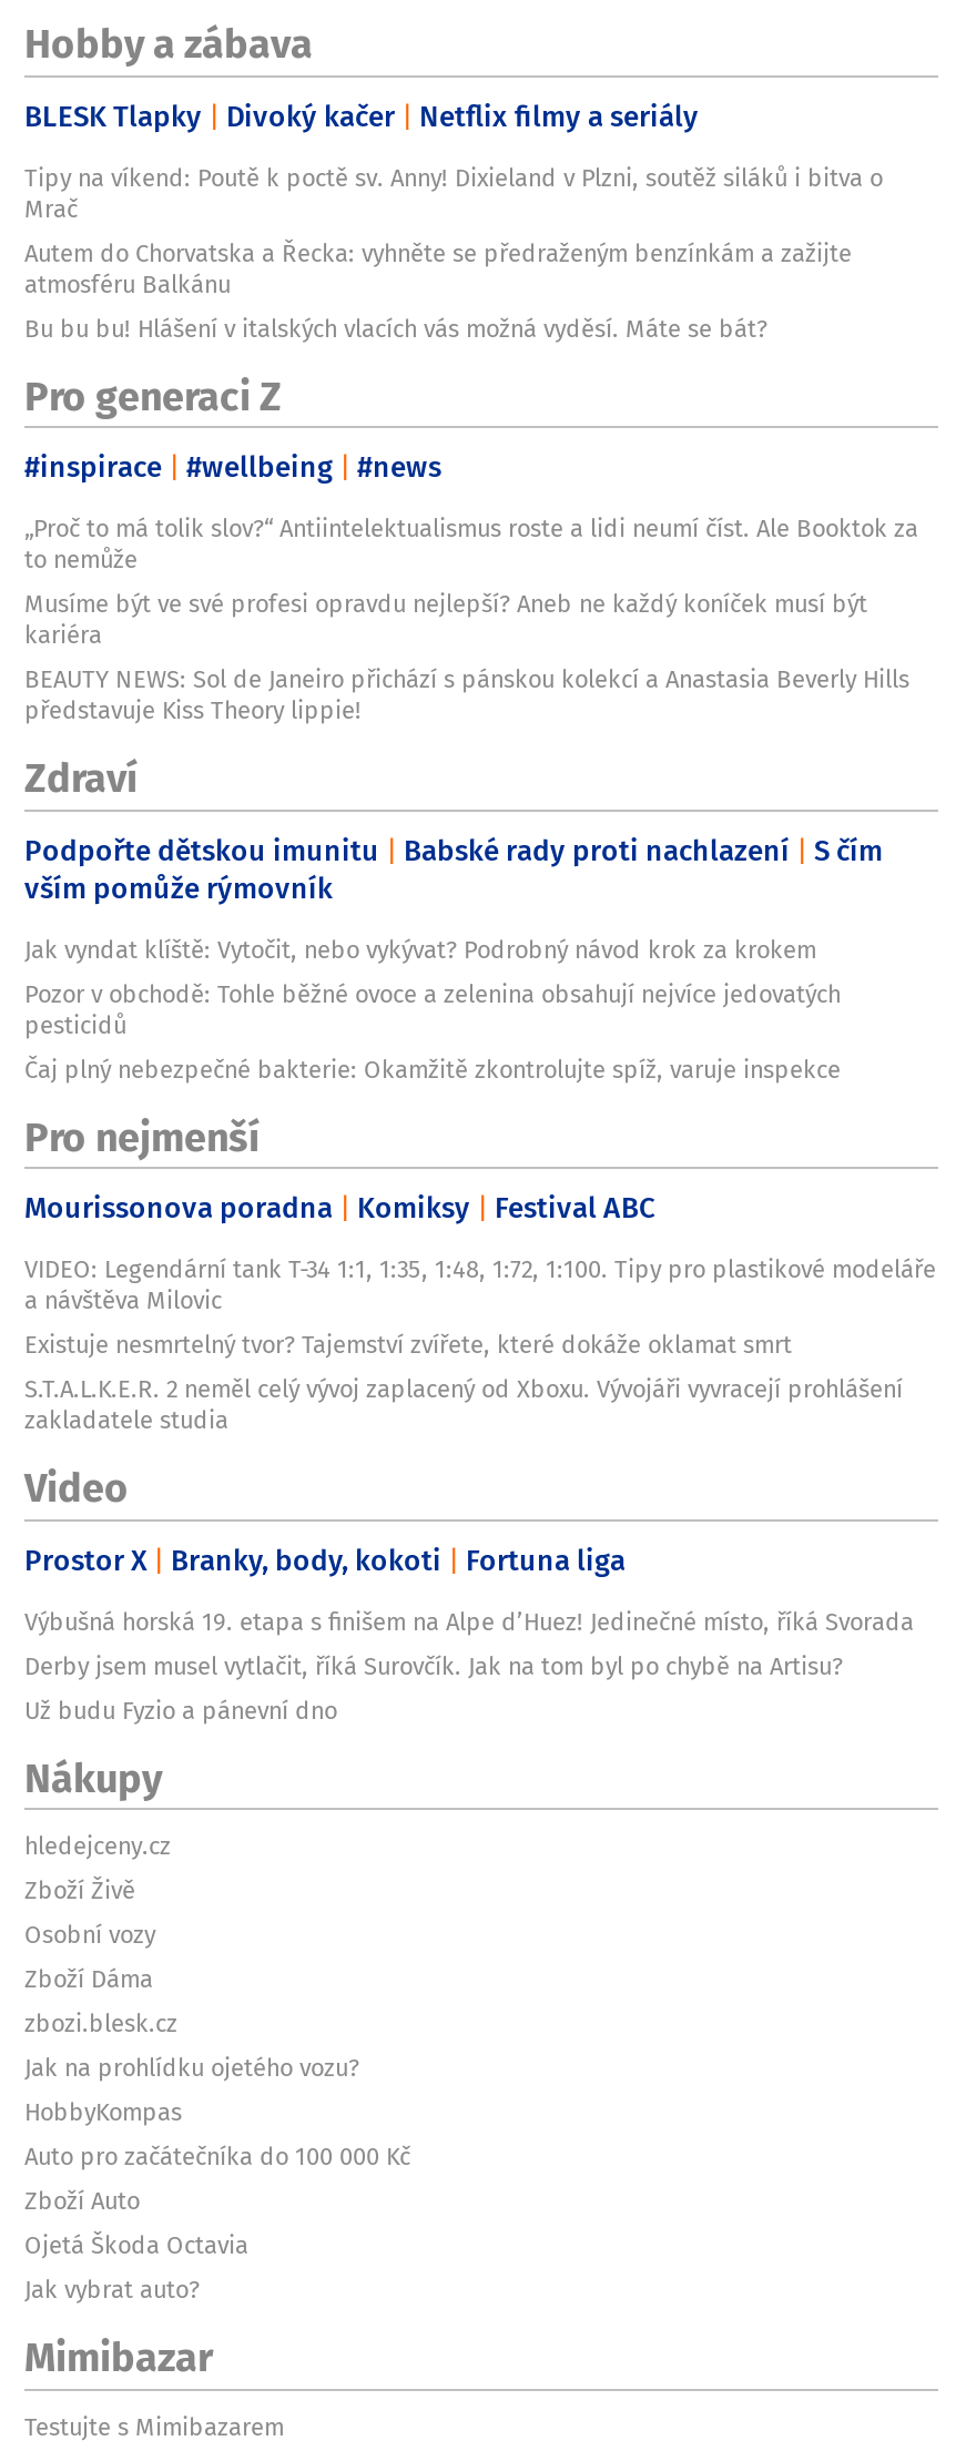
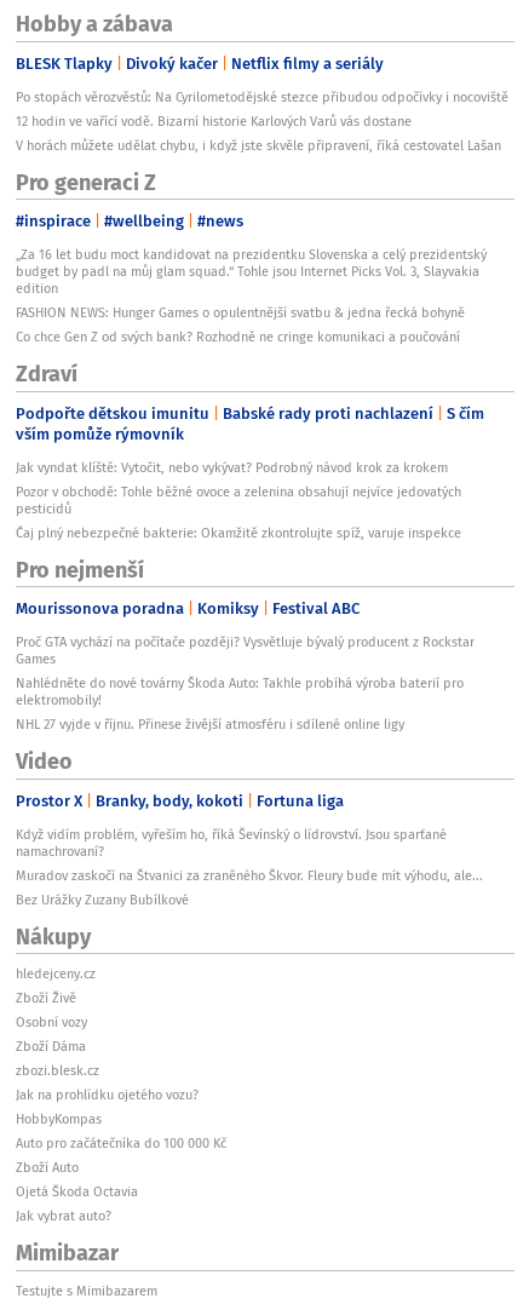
- Tipy na víkend: Poutě k poctě sv. Anny! Dixieland v Plzni, soutěž siláků i bitva o
- Mrač
- Autem do Chorvatska a Řecka: vyhněte se předraženým benzínkám a zažijte
- atmosféru Balkánu
- Bu bu bu! Hlášení v italských vlacích vás možná vyděsí. Máte se bát?
+ Po stopách věrozvěstů: Na Cyrilometodějské stezce přibudou odpočívky i nocoviště
+ 12 hodin ve vařící vodě. Bizarní historie Karlových Varů vás dostane
+ V horách můžete udělat chybu, i když jste skvěle připravení, říká cestovatel Lašan

- „Proč to má tolik slov?“ Antiintelektualismus roste a lidi neumí číst. Ale Booktok za
- to nemůže
- Musíme být ve své profesi opravdu nejlepší? Aneb ne každý koníček musí být
- kariéra
- BEAUTY NEWS: Sol de Janeiro přichází s pánskou kolekcí a Anastasia Beverly Hills
- představuje Kiss Theory lippie!
+ „Za 16 let budu moct kandidovat na prezidentku Slovenska a celý prezidentský
+ budget by padl na můj glam squad.“ Tohle jsou Internet Picks Vol. 3, Slayvakia
+ edition
+ FASHION NEWS: Hunger Games o opulentnější svatbu & jedna řecká bohyně
+ Co chce Gen Z od svých bank? Rozhodně ne cringe komunikaci a poučování

- VIDEO: Legendární tank T-34 1:1, 1:35, 1:48, 1:72, 1:100. Tipy pro plastikové modeláře
- a návštěva Milovic
- Existuje nesmrtelný tvor? Tajemství zvířete, které dokáže oklamat smrt
- S.T.A.L.K.E.R. 2 neměl celý vývoj zaplacený od Xboxu. Vývojáři vyvracejí prohlášení
- zakladatele studia
+ Proč GTA vychází na počítače později? Vysvětluje bývalý producent z Rockstar
+ Games
+ Nahlédněte do nové továrny Škoda Auto: Takhle probíhá výroba baterií pro
+ elektromobily!
+ NHL 27 vyjde v říjnu. Přinese živější atmosféru i sdílené online ligy

- Výbušná horská 19. etapa s finišem na Alpe d’Huez! Jedinečné místo, říká Svorada
- Derby jsem musel vytlačit, říká Surovčík. Jak na tom byl po chybě na Artisu?
- Už budu Fyzio a pánevní dno
+ Když vidím problém, vyřeším ho, říká Ševínský o lídrovství. Jsou sparťané
+ namachrovaní?
+ Muradov zaskočí na Štvanici za zraněného Škvor. Fleury bude mít výhodu, ale...
+ Bez Urážky Zuzany Bubílkové
